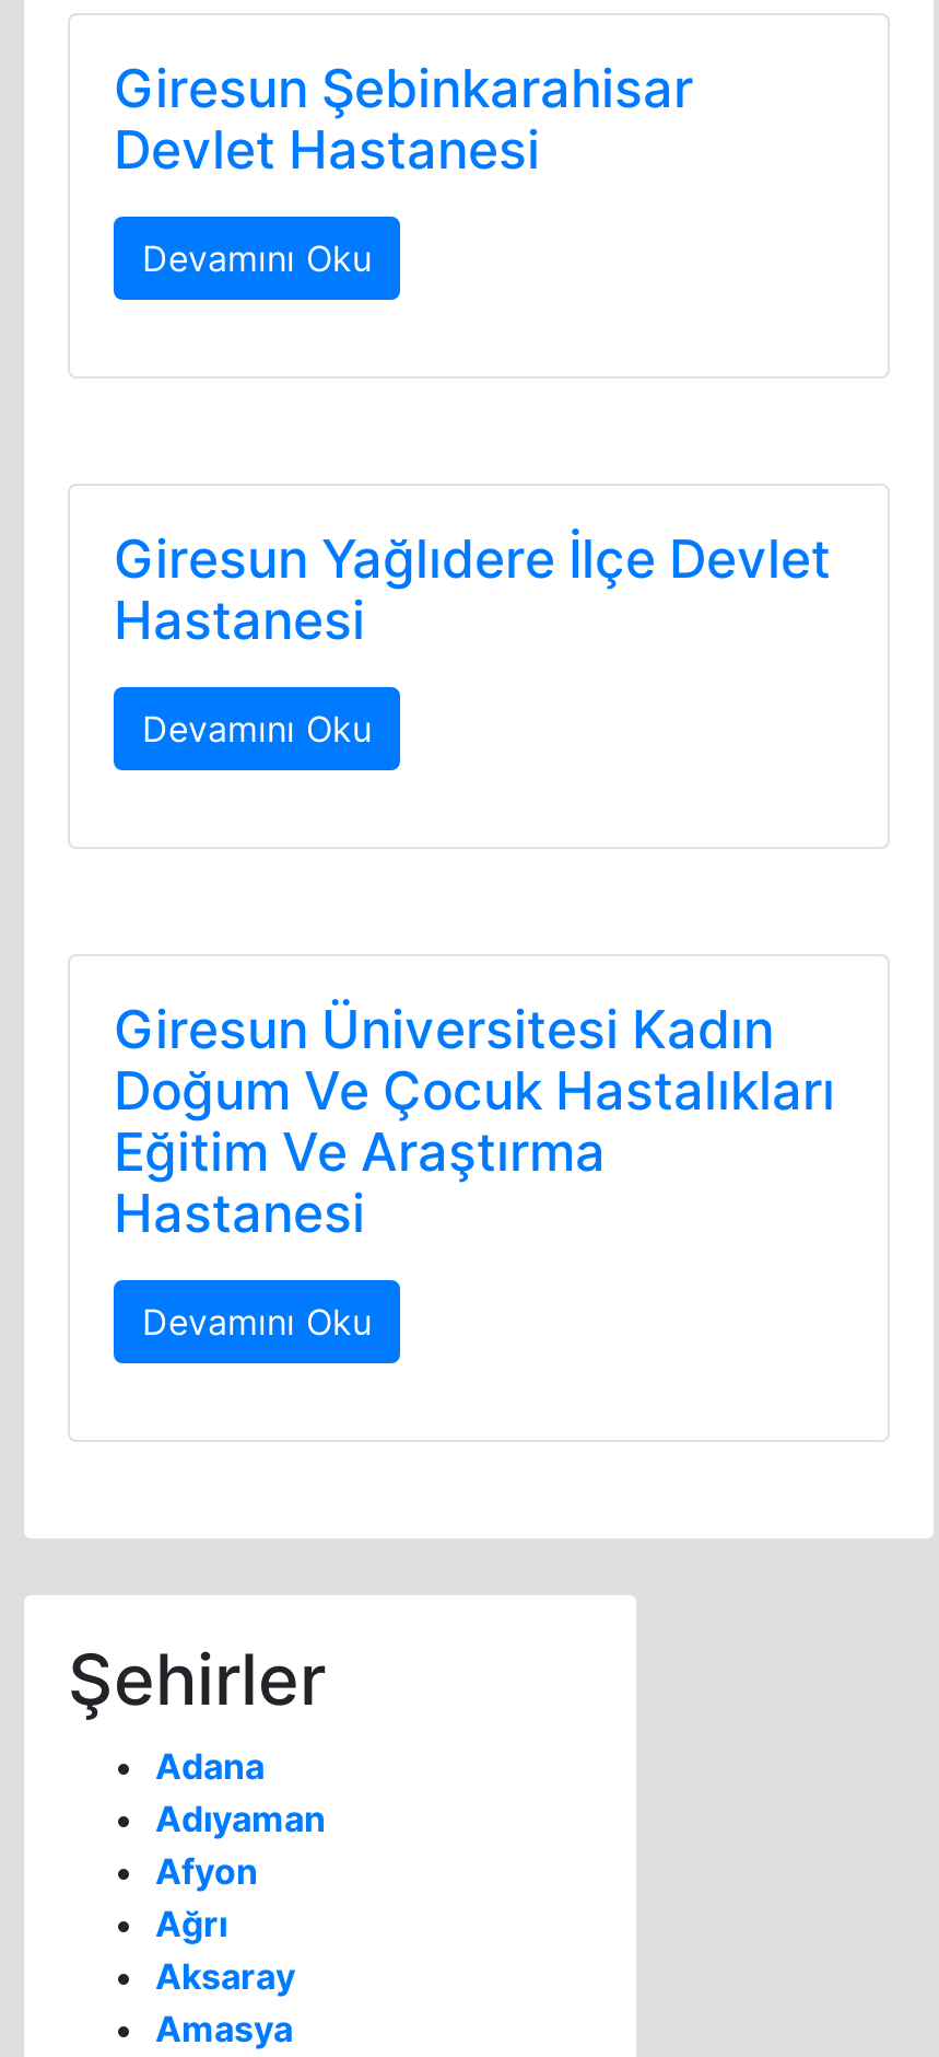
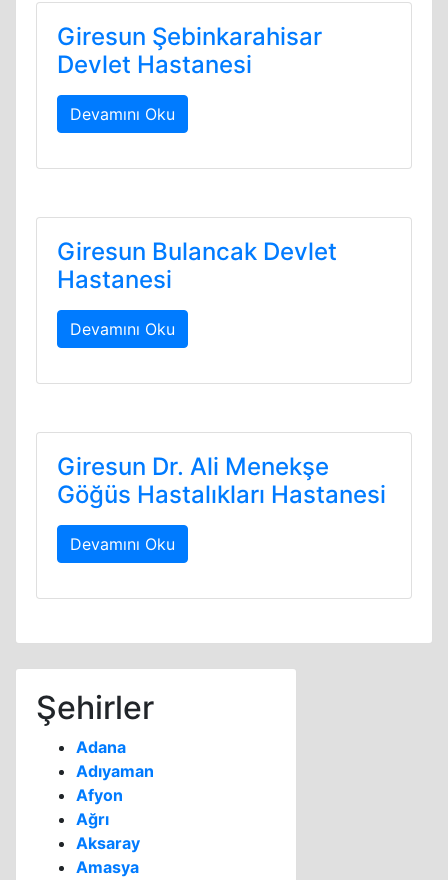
- Giresun Yağlıdere İlçe Devlet
+ Giresun Bulancak Devlet

- Giresun Üniversitesi Kadın
- Doğum Ve Çocuk Hastalıkları
- Eğitim Ve Araştırma
- Hastanesi
+ Giresun Dr. Ali Menekşe
+ Göğüs Hastalıkları Hastanesi
